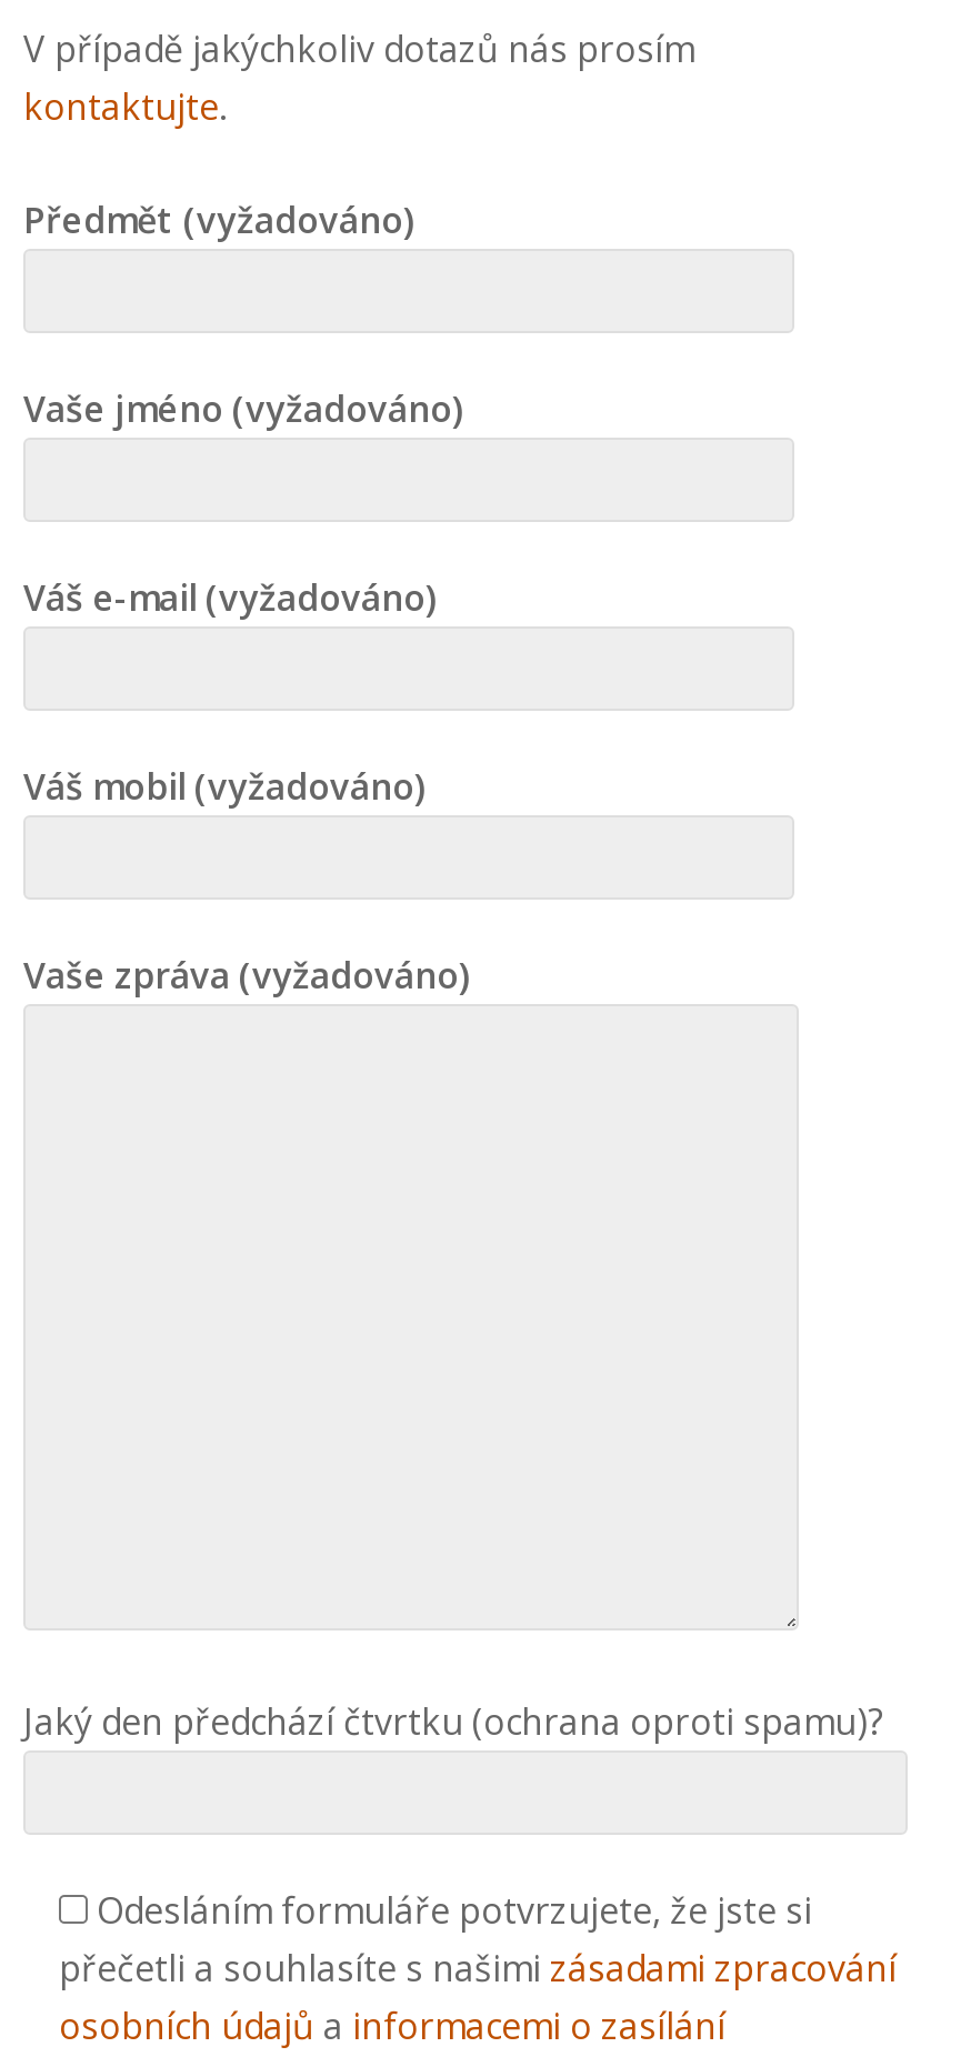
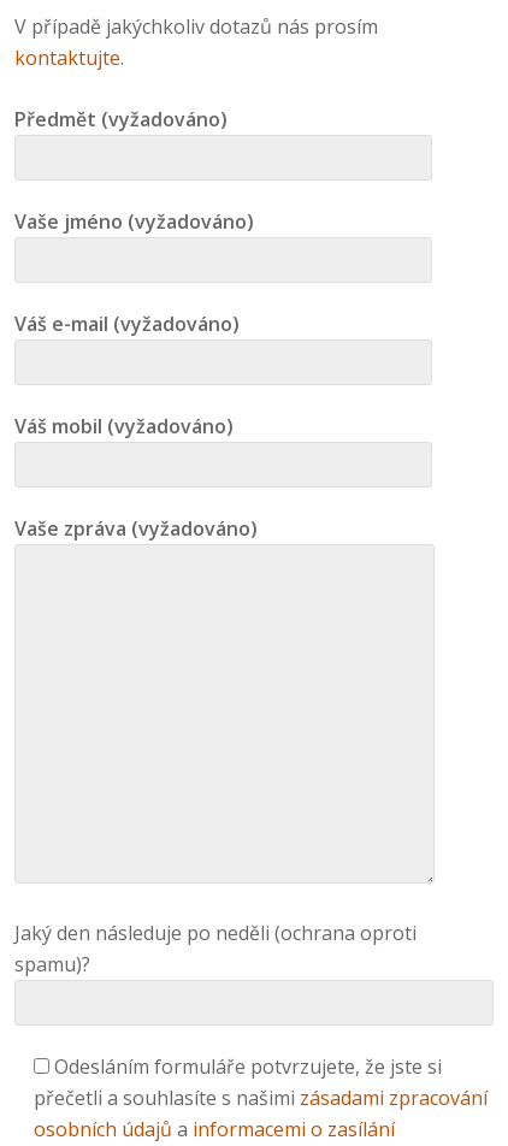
- Jaký den předchází čtvrtku (ochrana oproti spamu)?
+ Jaký den následuje po neděli (ochrana oproti
+ spamu)?
